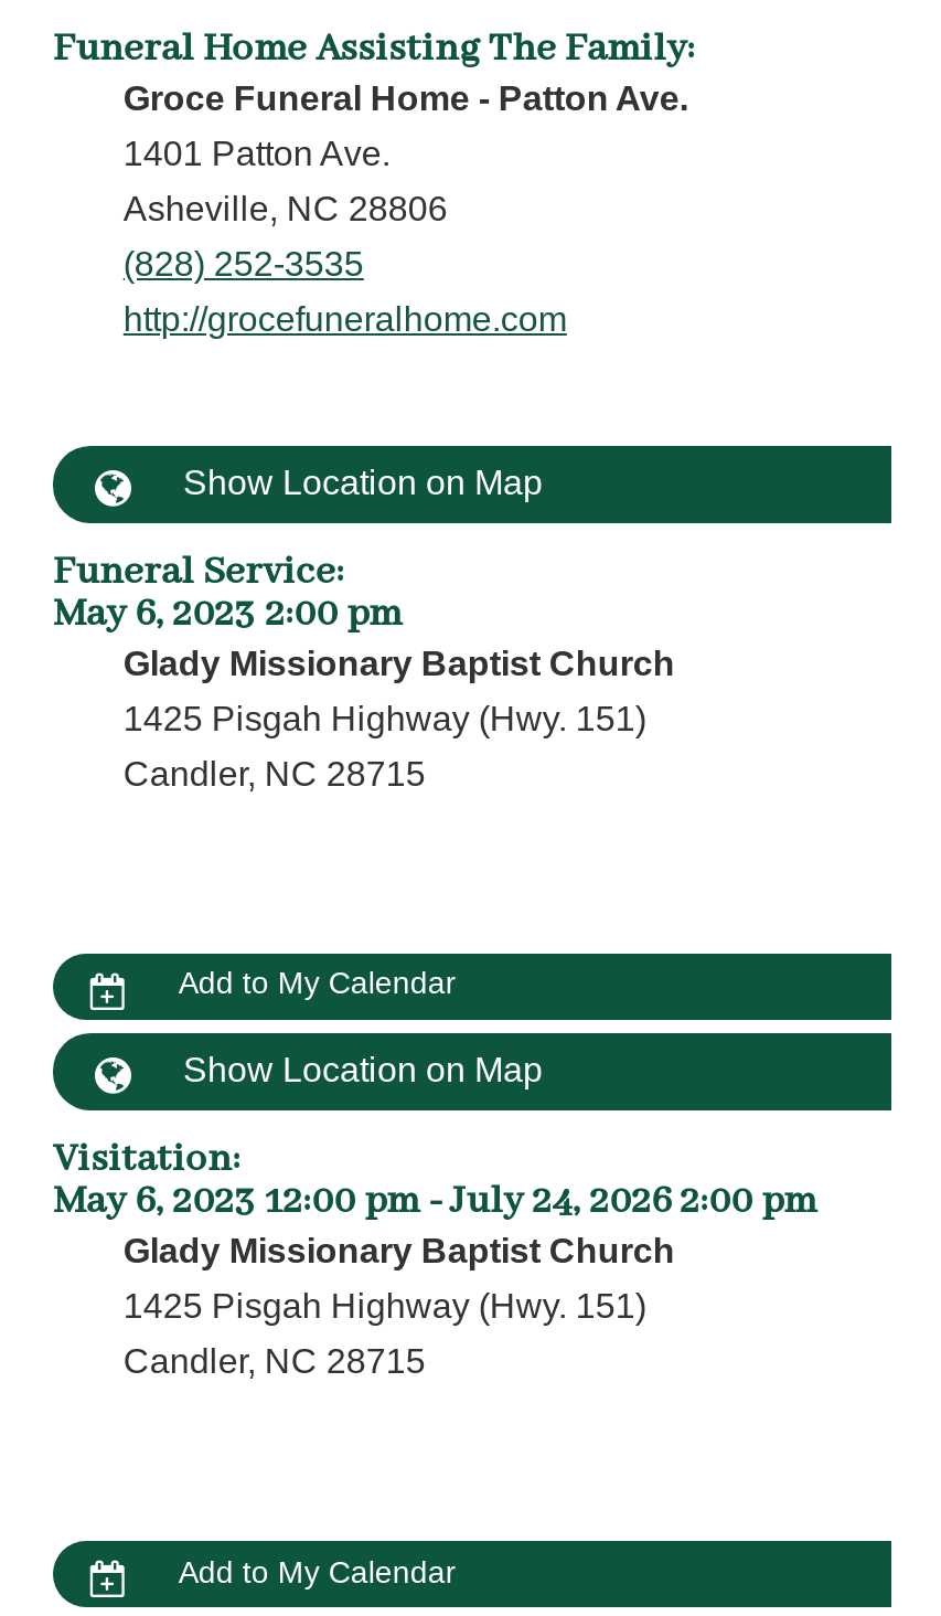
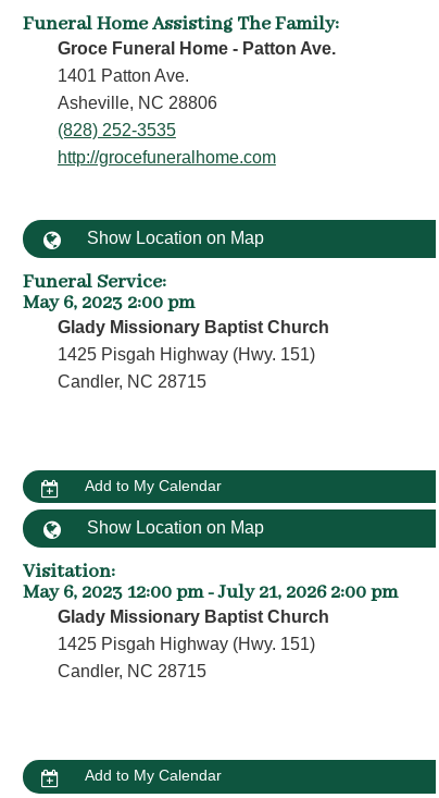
- May 6, 2023 12:00 pm - July 24, 2026 2:00 pm
+ May 6, 2023 12:00 pm - July 21, 2026 2:00 pm
